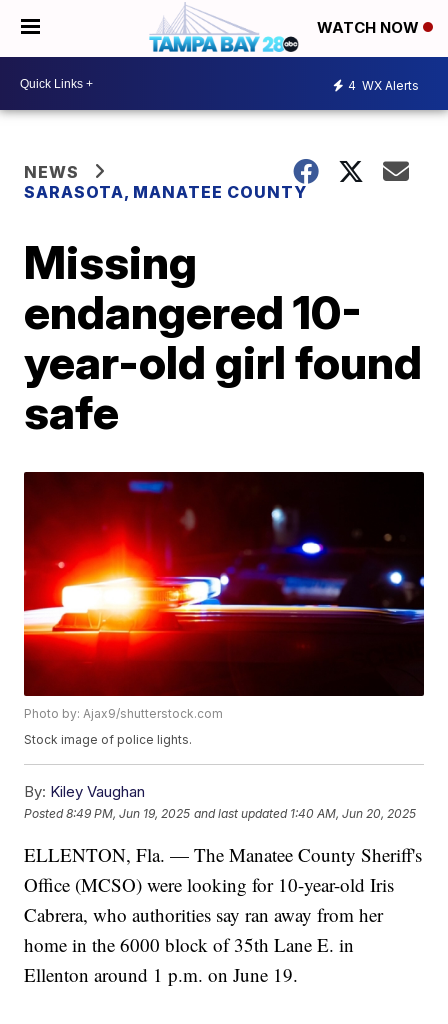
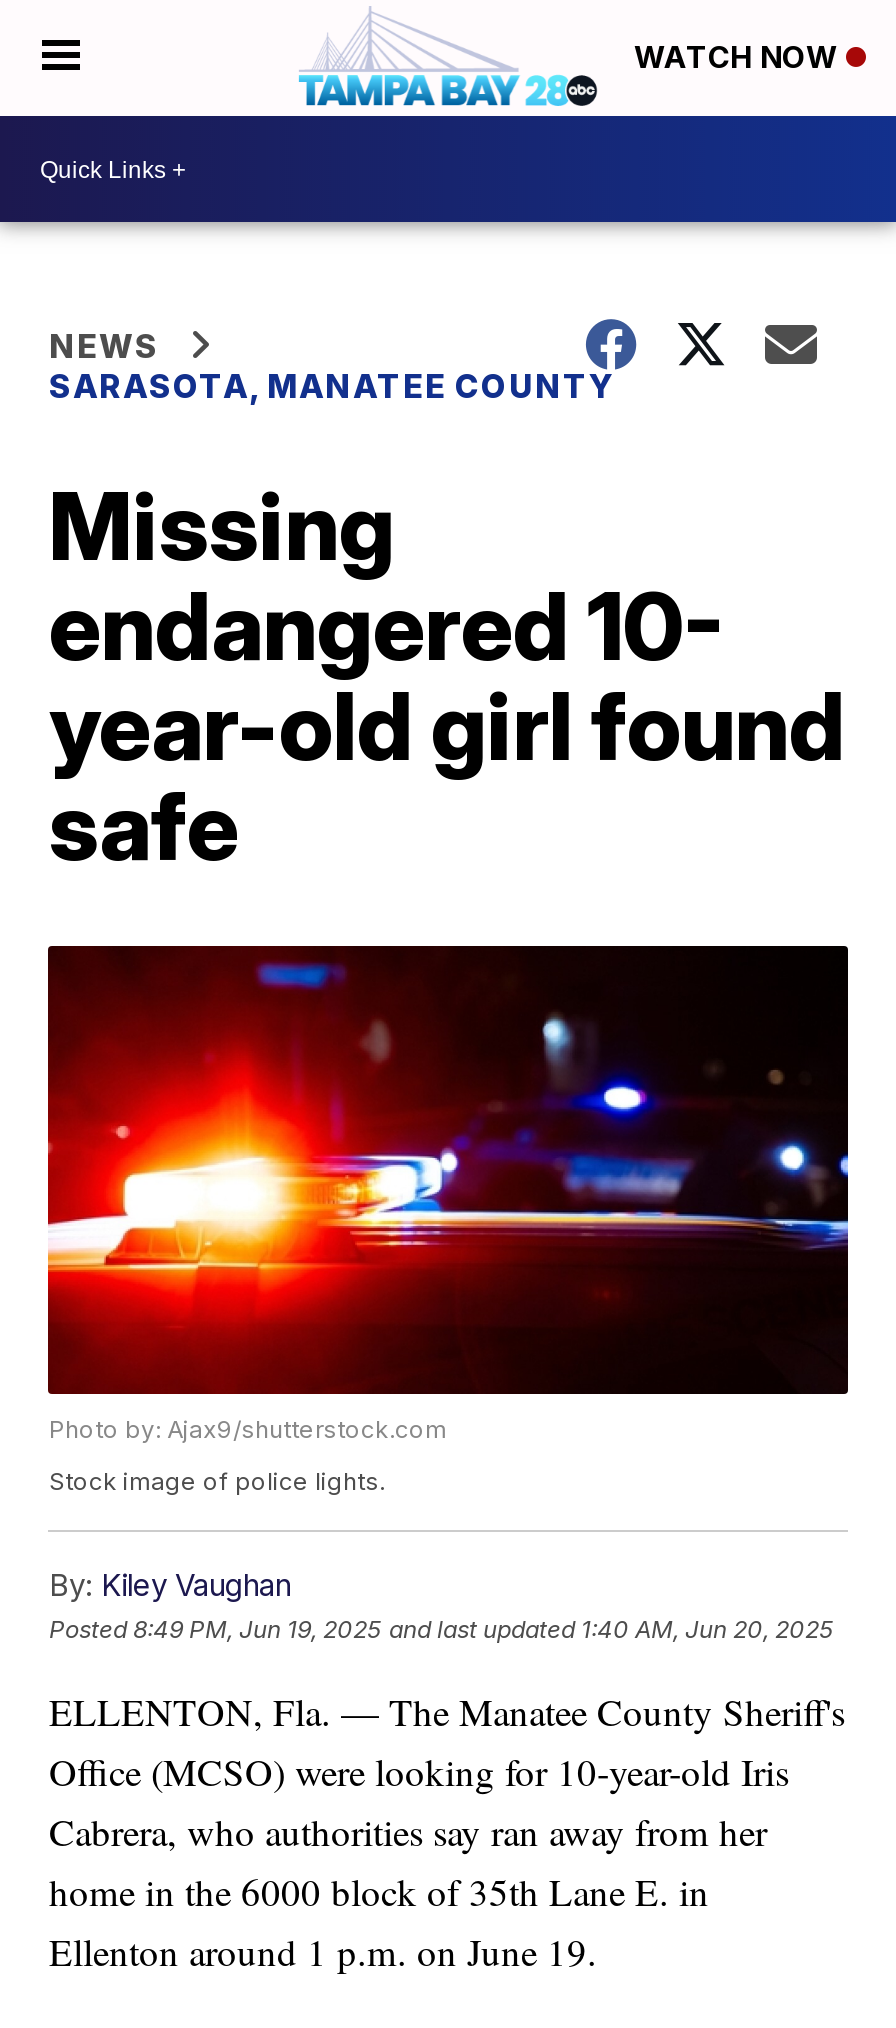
- 4 WX Alerts
